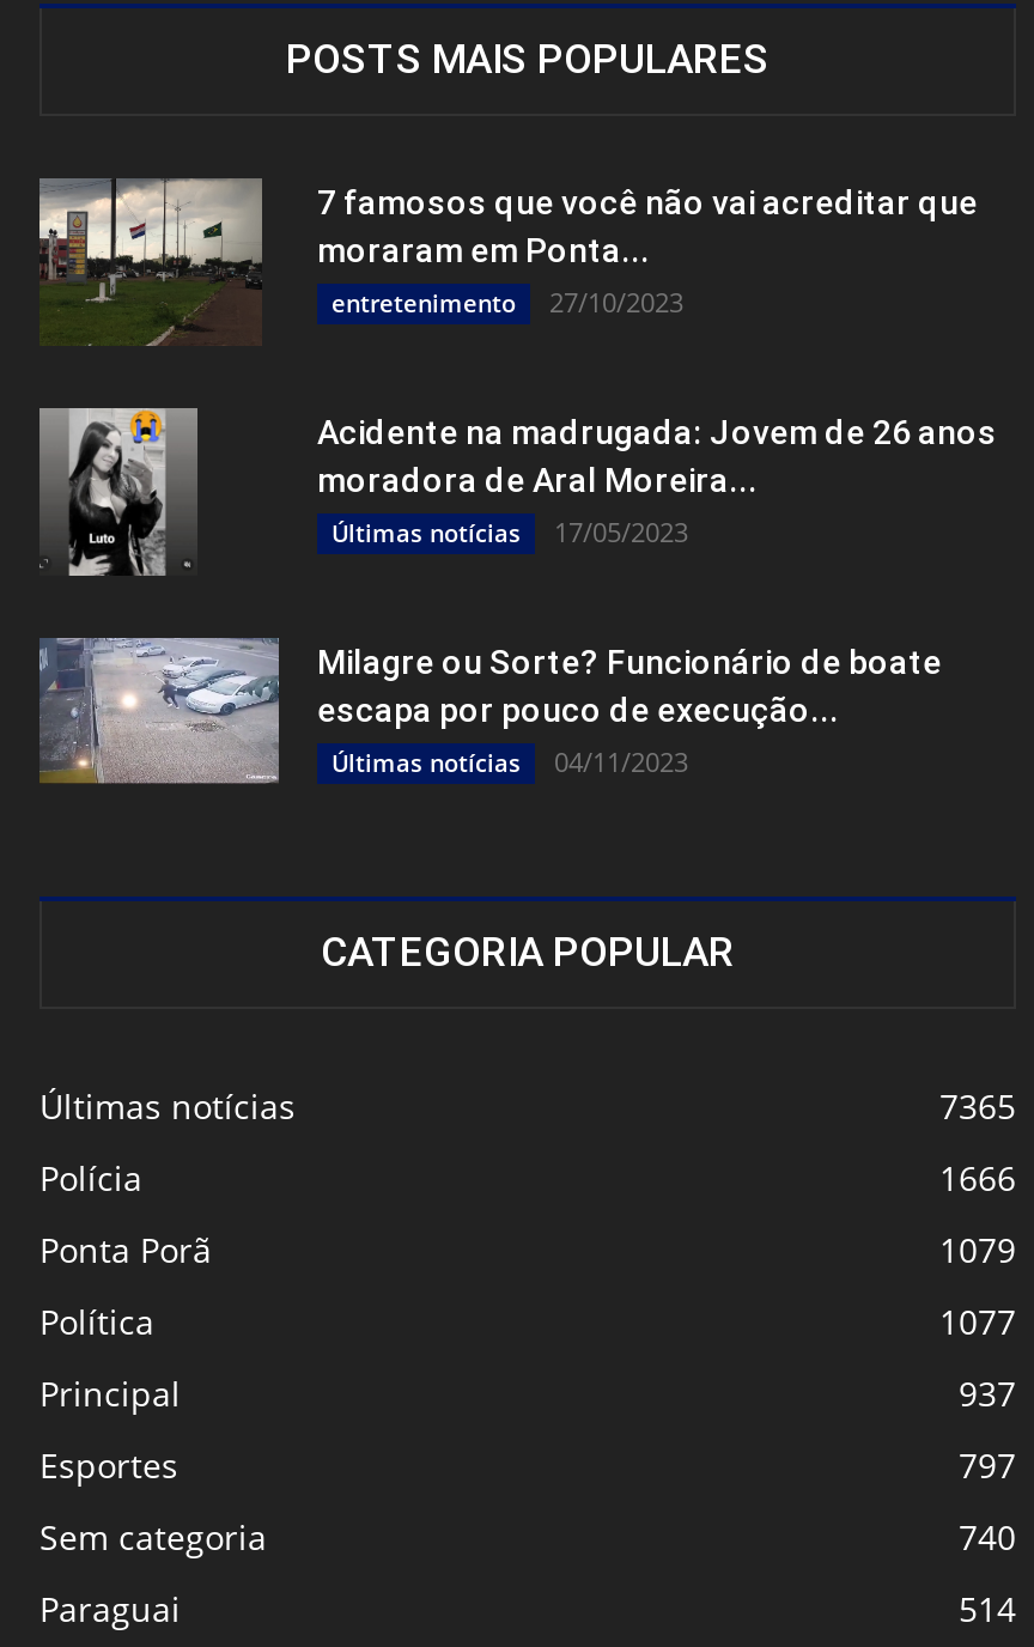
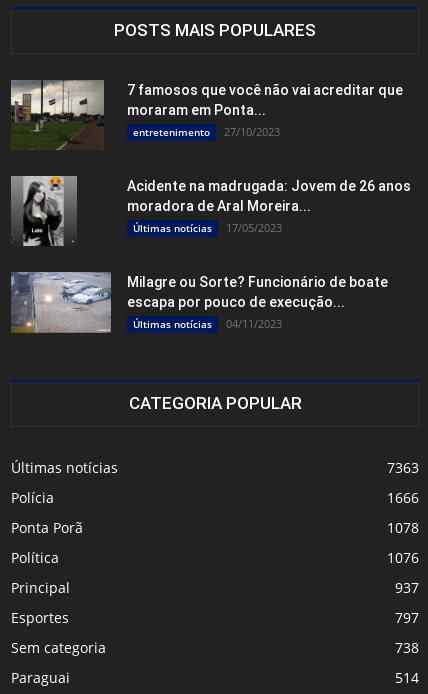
- 7365
+ 7363

- 1079
+ 1078

- 1077
+ 1076

- 740
+ 738
